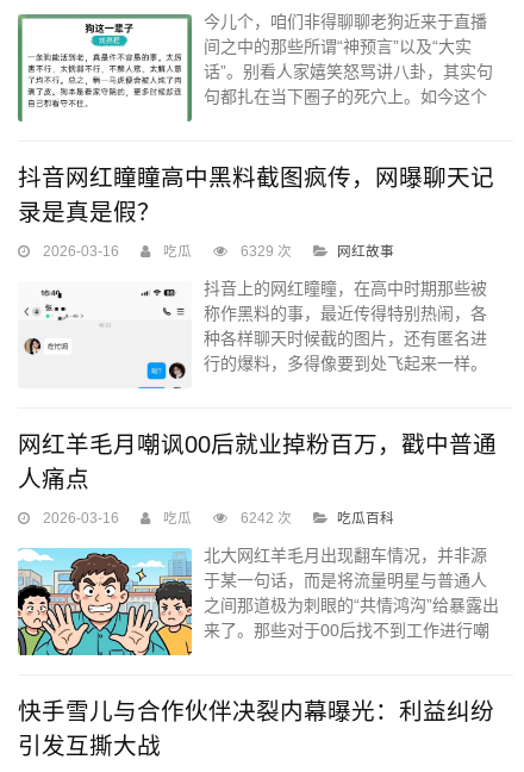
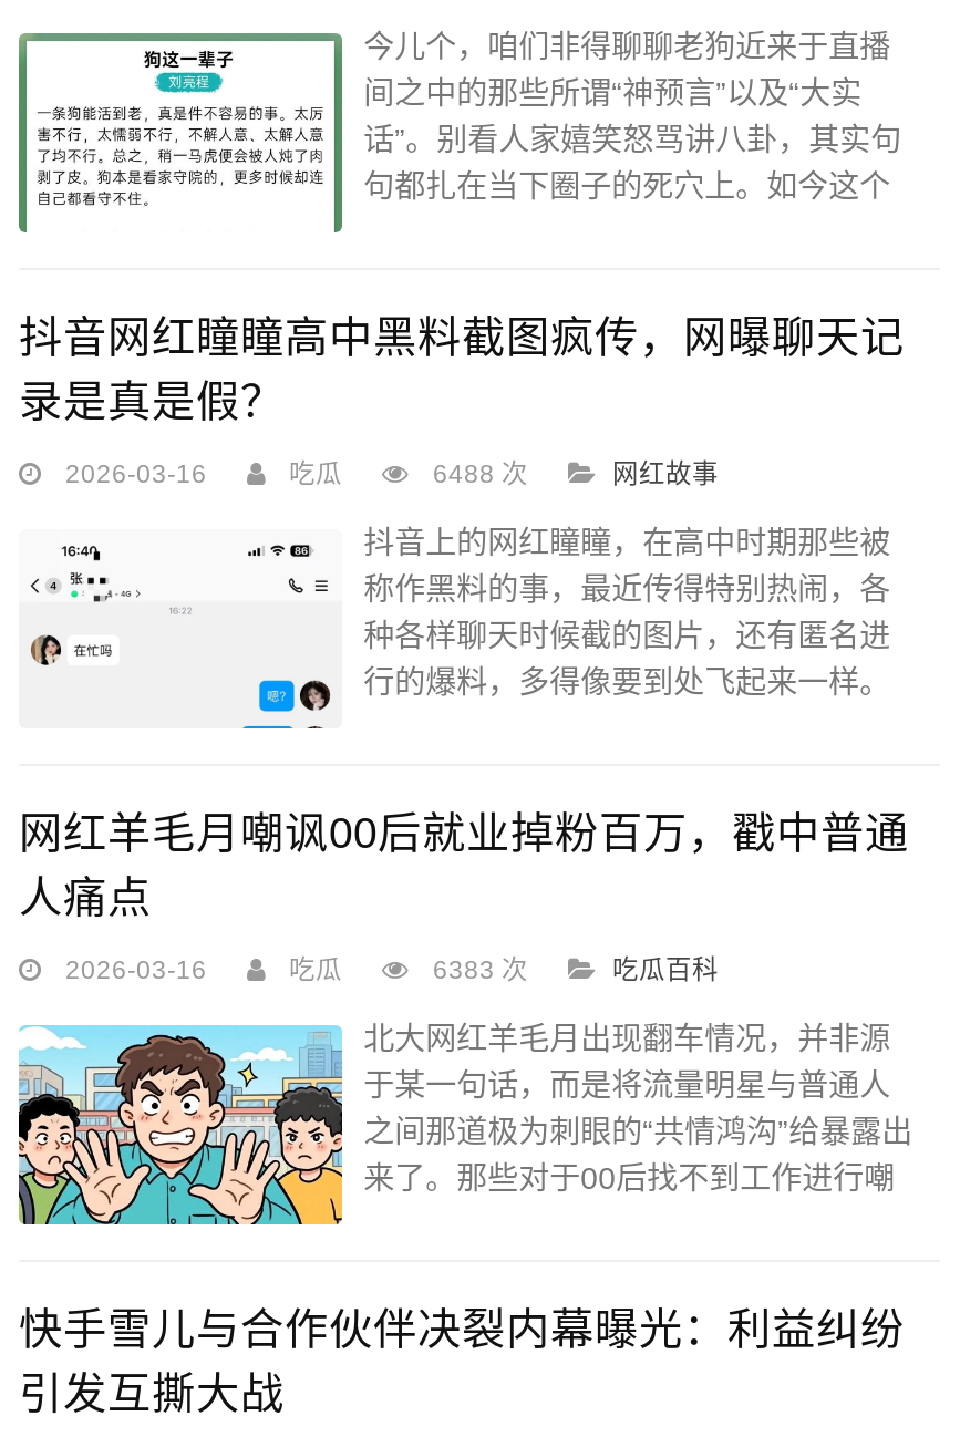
- 6329 次
+ 6488 次

- 6242 次
+ 6383 次
